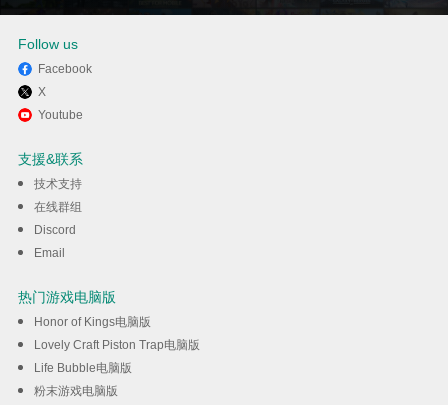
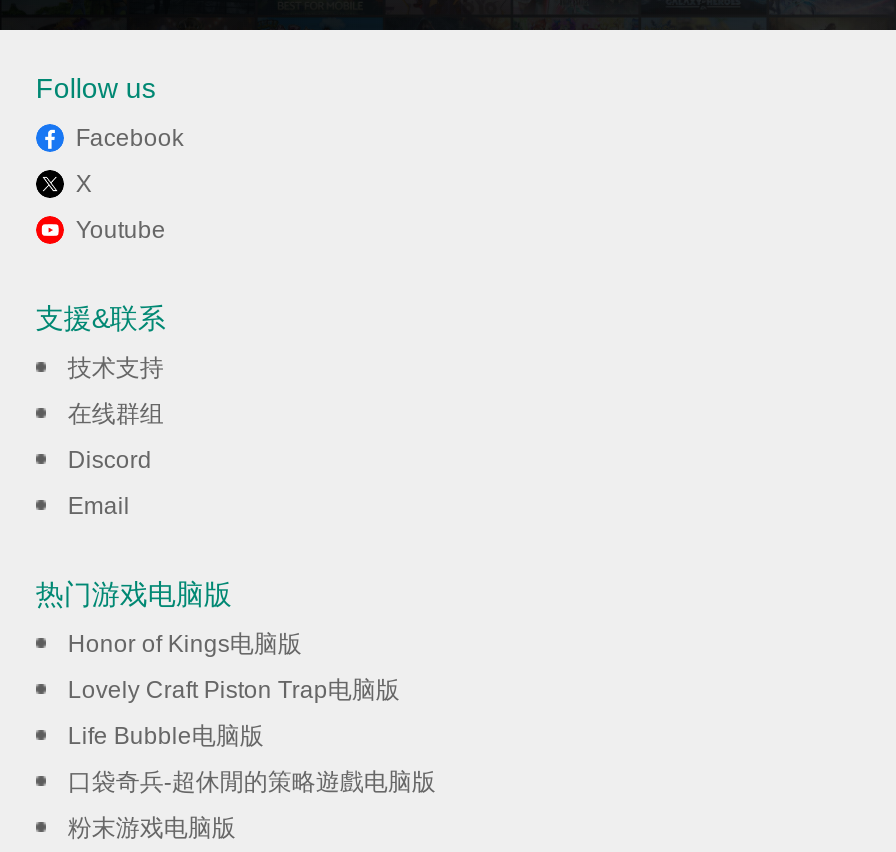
+ 口袋奇兵-超休閒的策略遊戲电脑版
